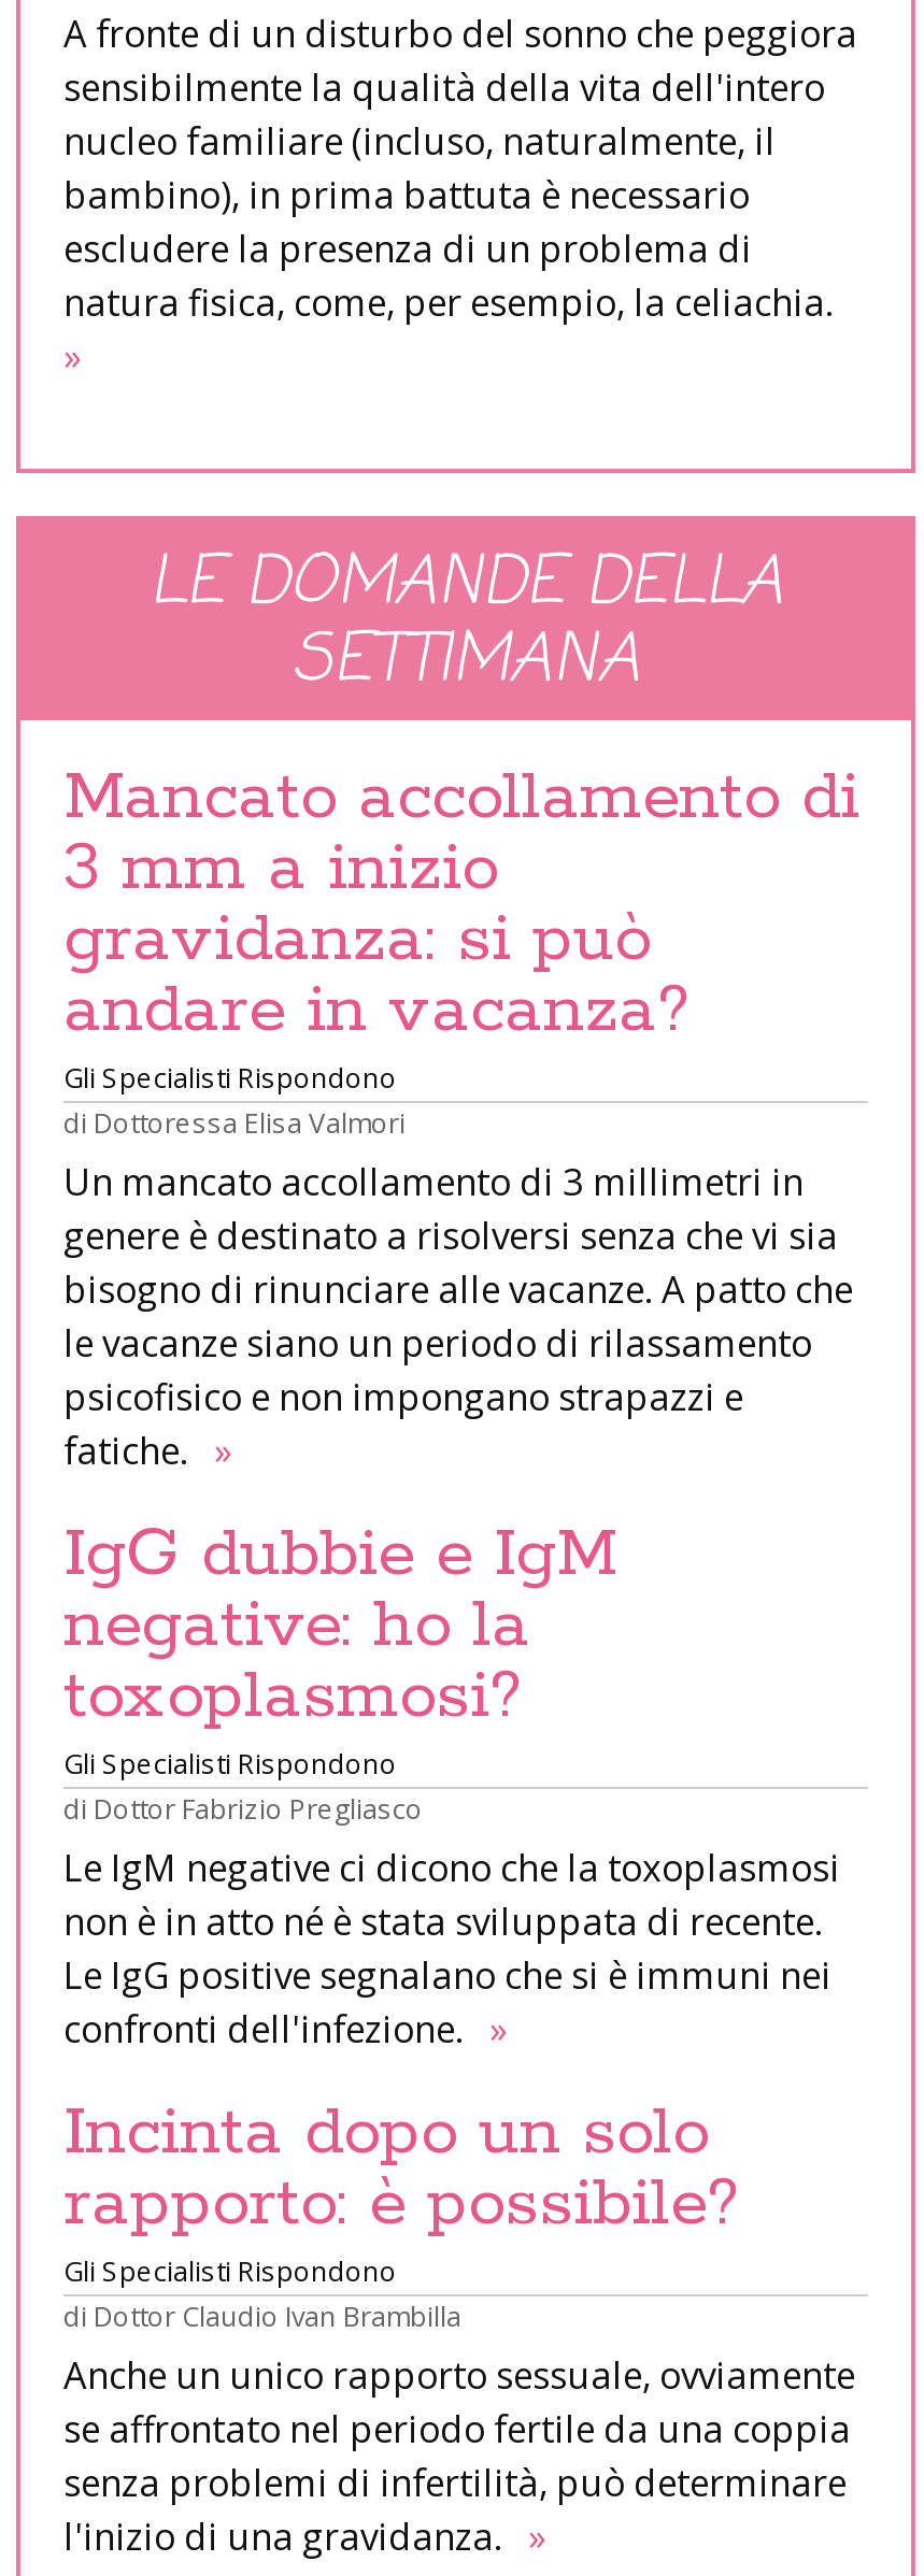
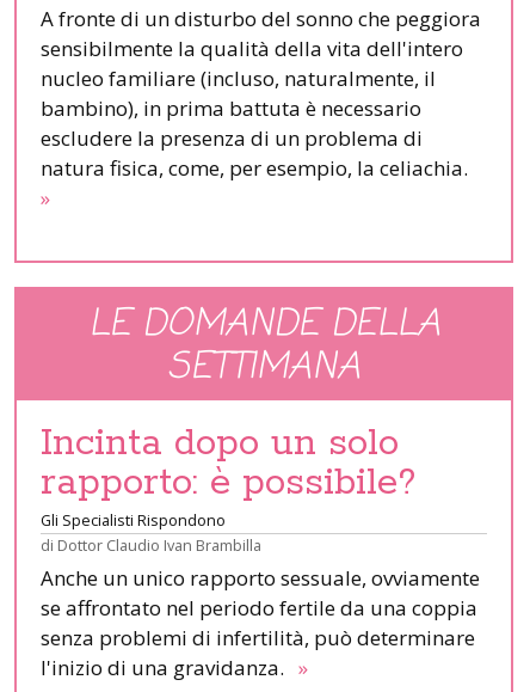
- Mancato accollamento di
- 3 mm a inizio
- gravidanza: si può
- andare in vacanza?
- Gli Specialisti Rispondono
- di Dottoressa Elisa Valmori
- Un mancato accollamento di 3 millimetri in
- genere è destinato a risolversi senza che vi sia
- bisogno di rinunciare alle vacanze. A patto che
- le vacanze siano un periodo di rilassamento
- psicofisico e non impongano strapazzi e
- fatiche.»
- IgG dubbie e IgM
- negative: ho la
- toxoplasmosi?
- Gli Specialisti Rispondono
- di Dottor Fabrizio Pregliasco
- Le IgM negative ci dicono che la toxoplasmosi
- non è in atto né è stata sviluppata di recente.
- Le IgG positive segnalano che si è immuni nei
- confronti dell'infezione.»
